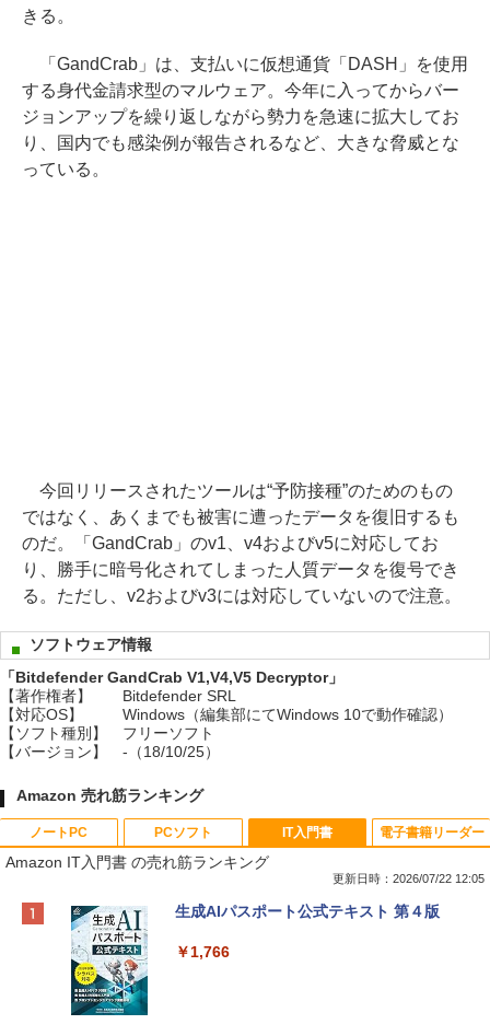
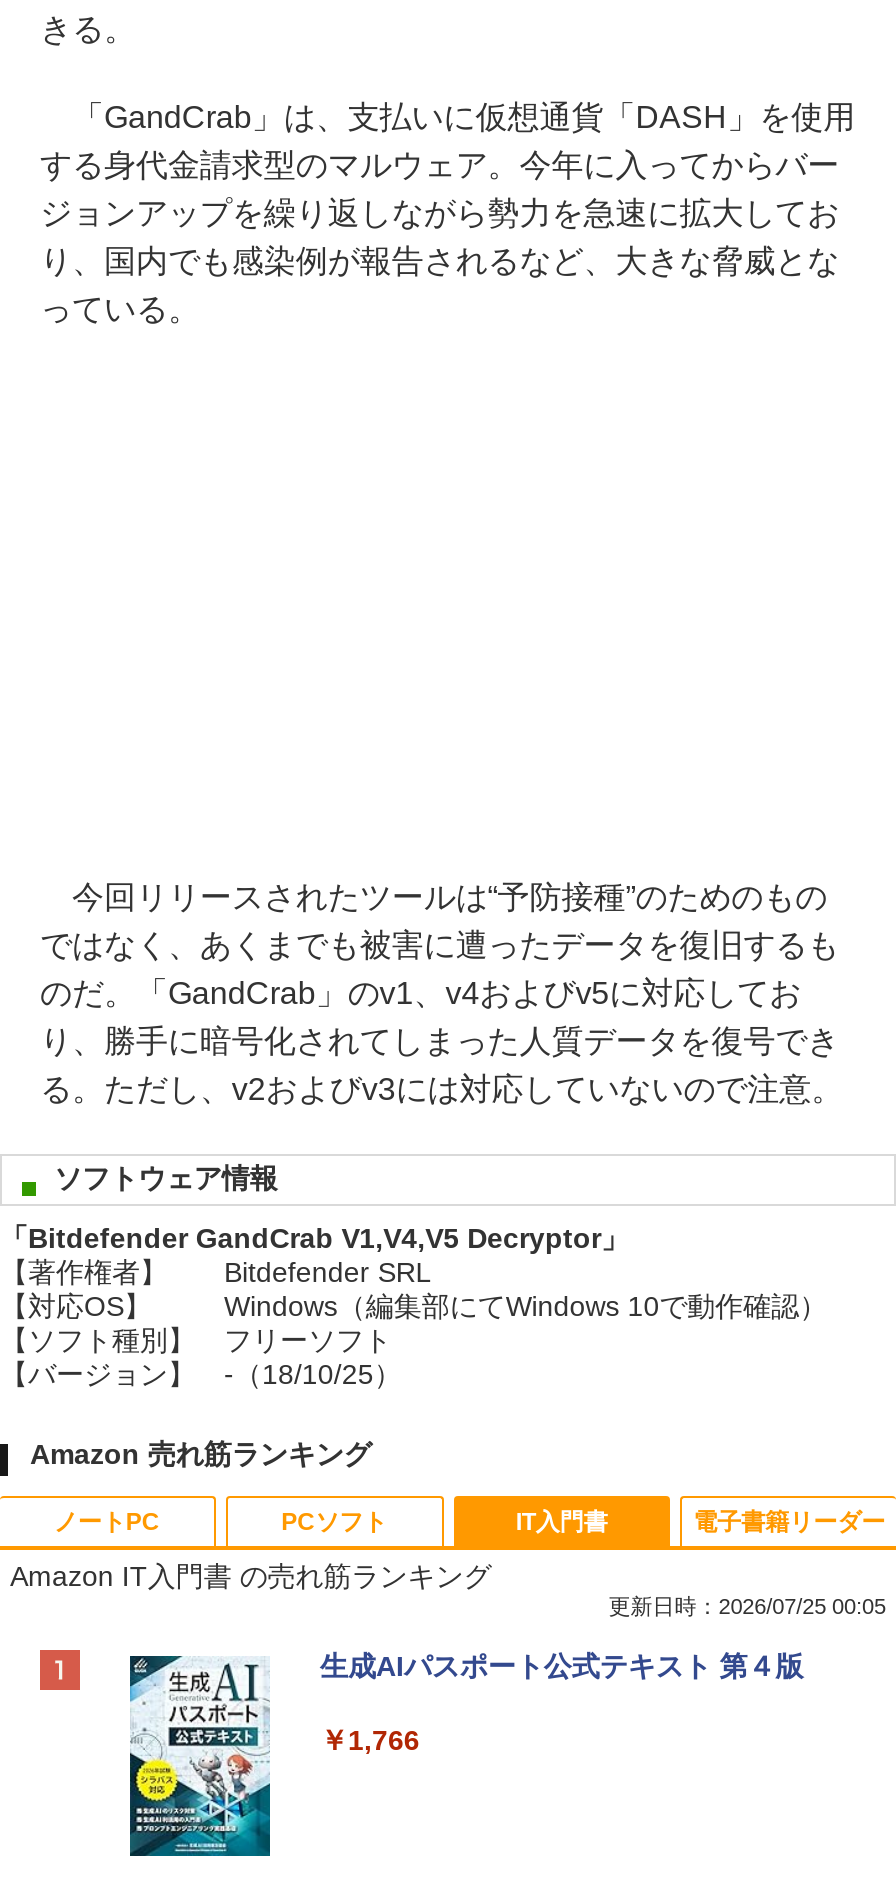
- 更新日時：2026/07/22 12:05
+ 更新日時：2026/07/25 00:05
